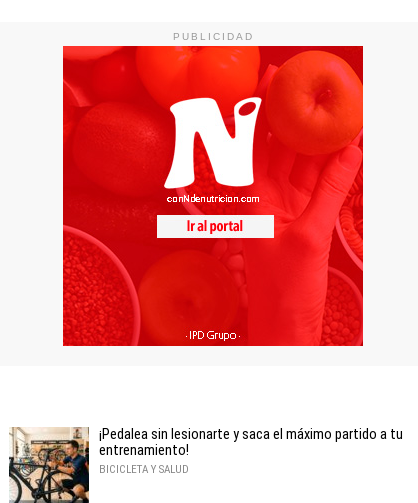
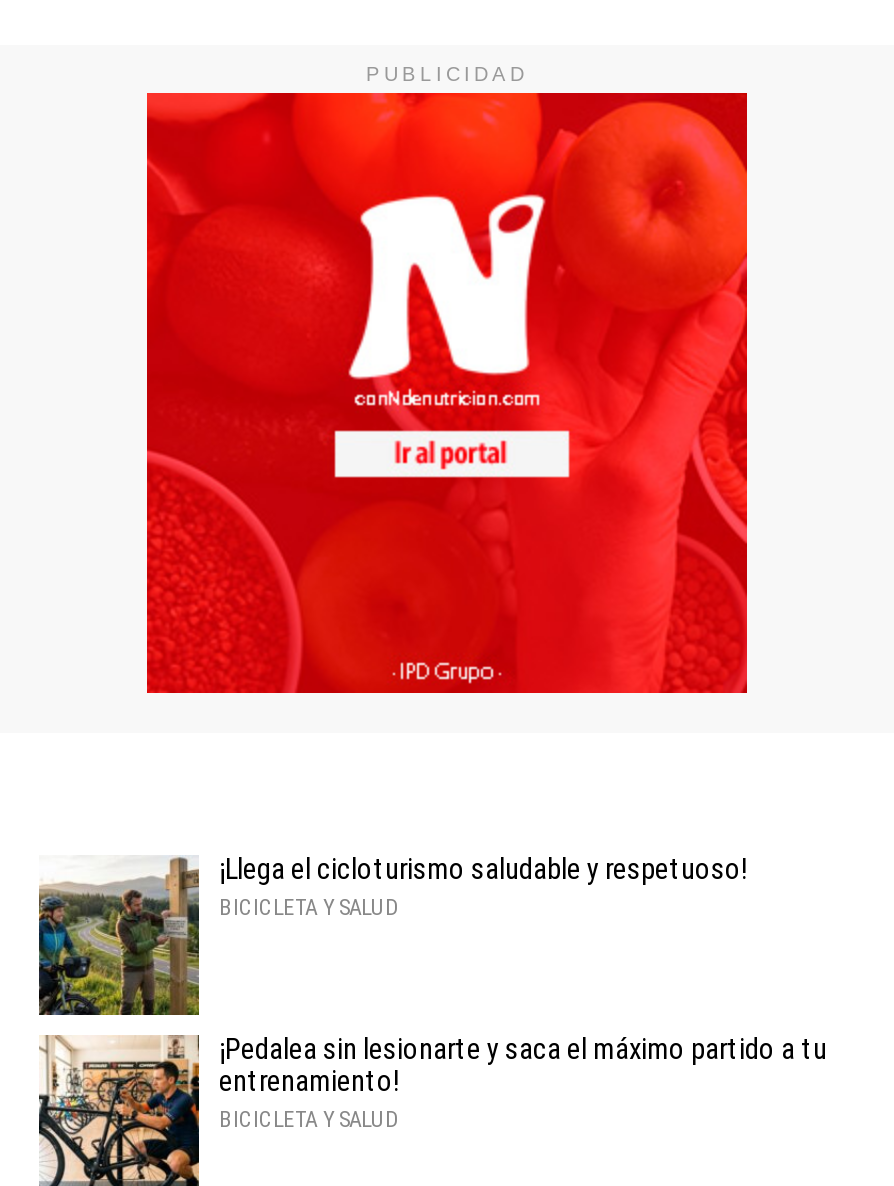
+ [image]
+ ¡Llega el cicloturismo saludable y respetuoso!
+ BICICLETA Y SALUD
